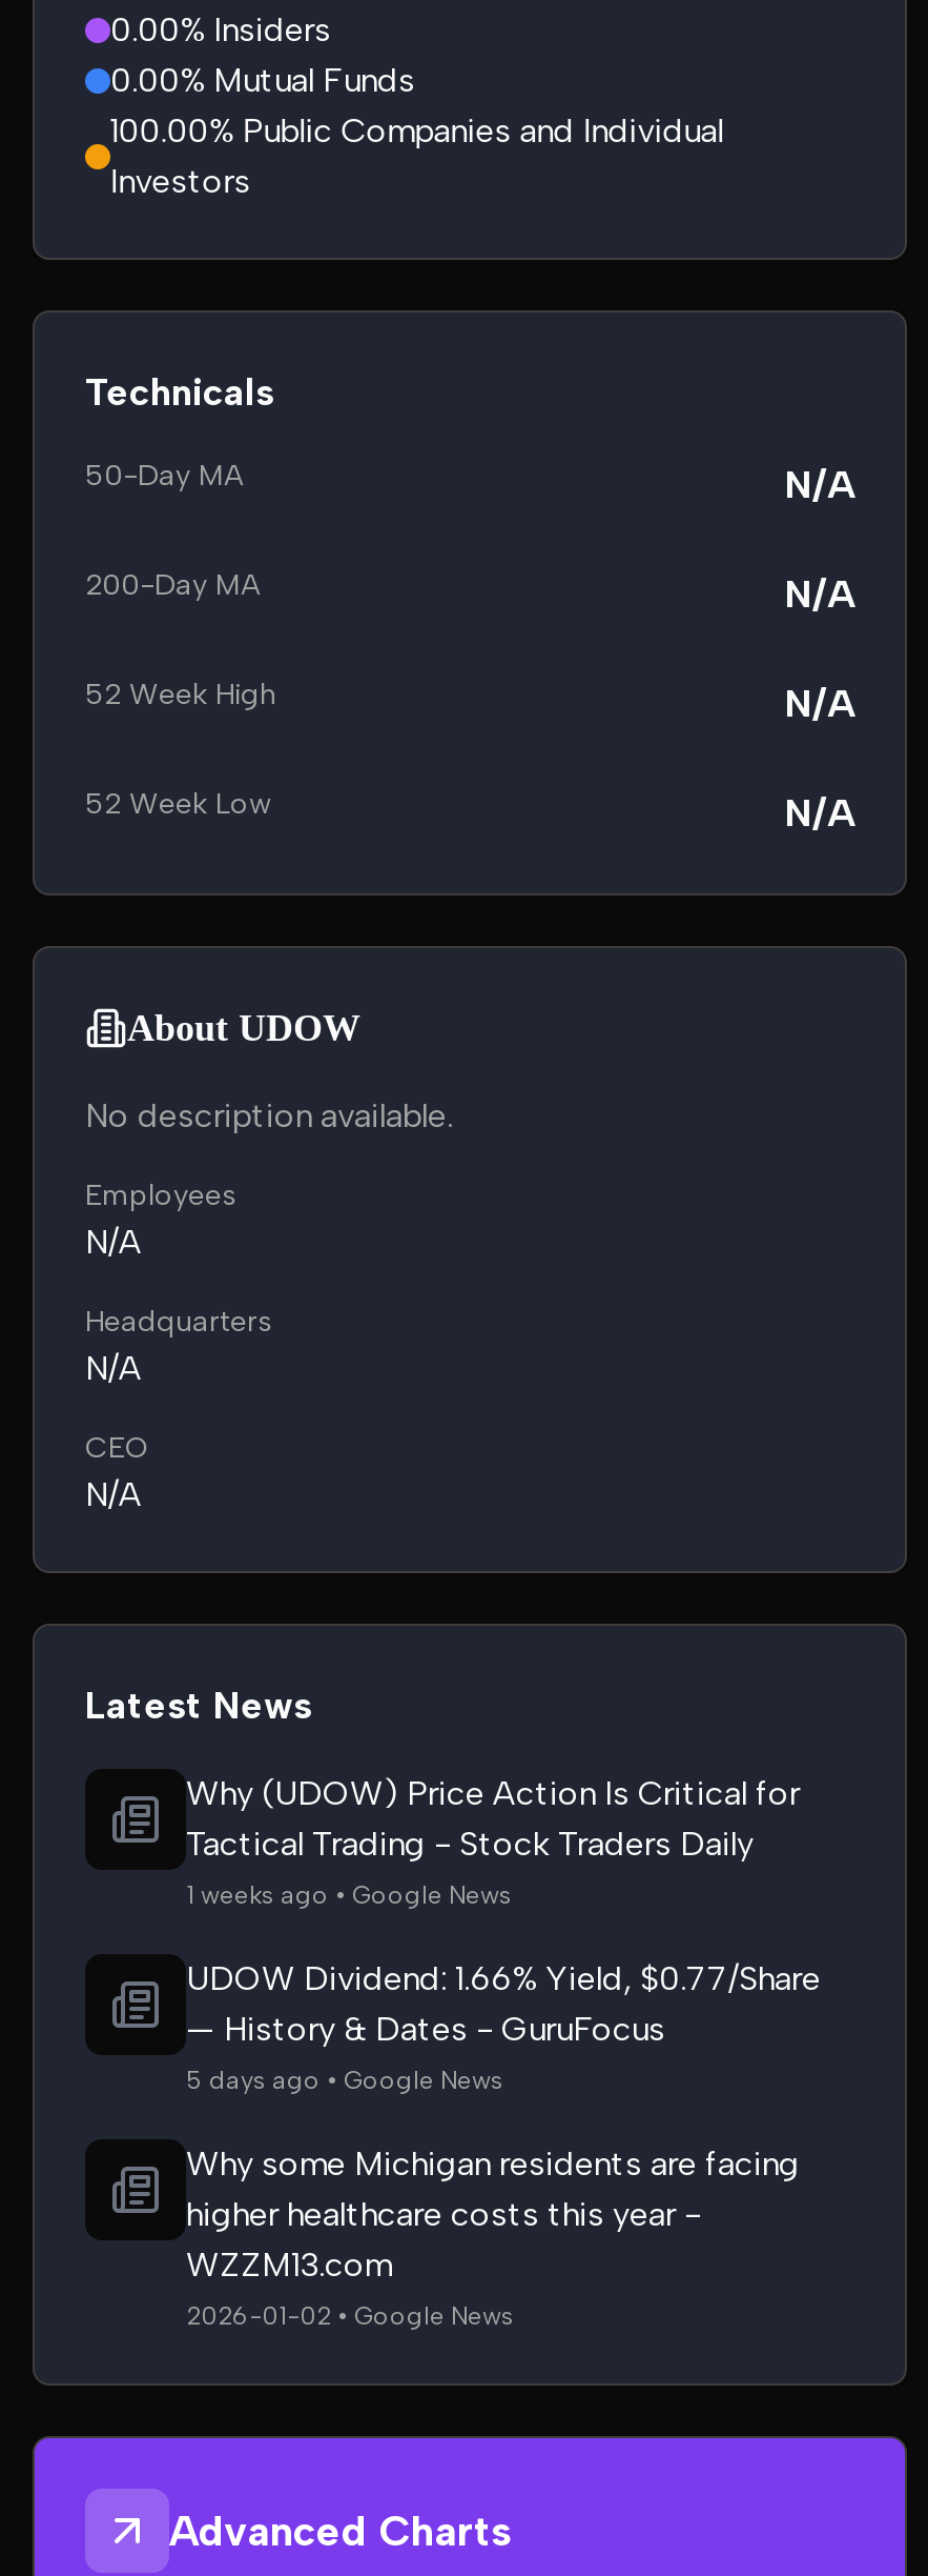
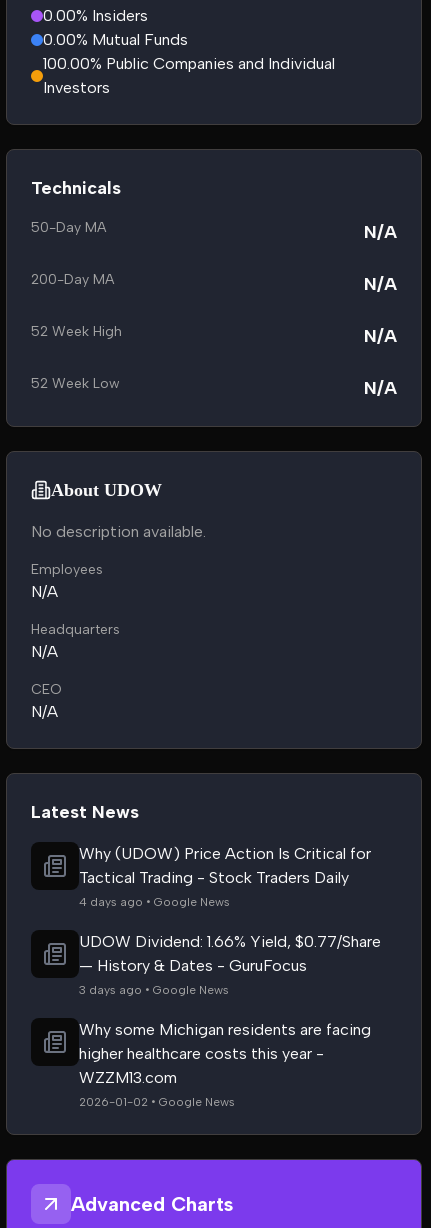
- 1 weeks ago • Google News
+ 4 days ago • Google News

- 5 days ago • Google News
+ 3 days ago • Google News
